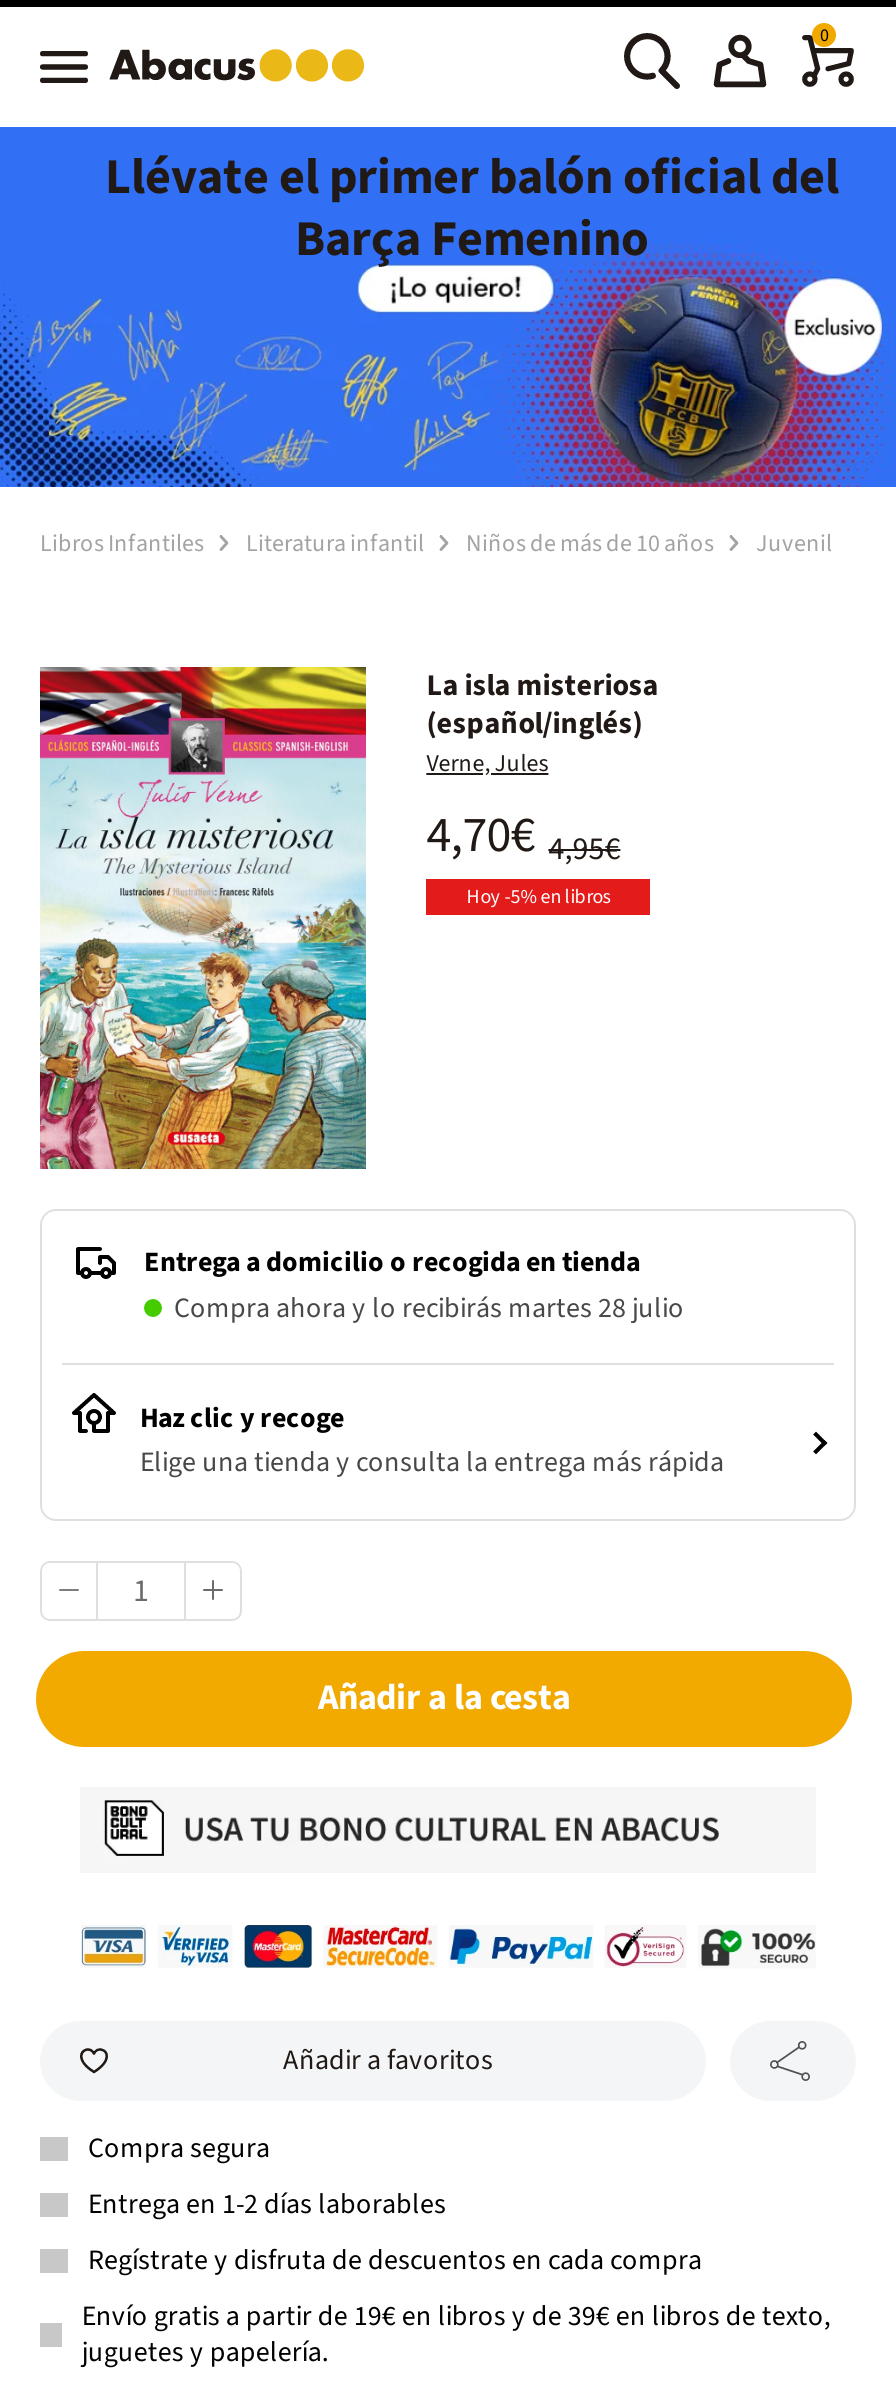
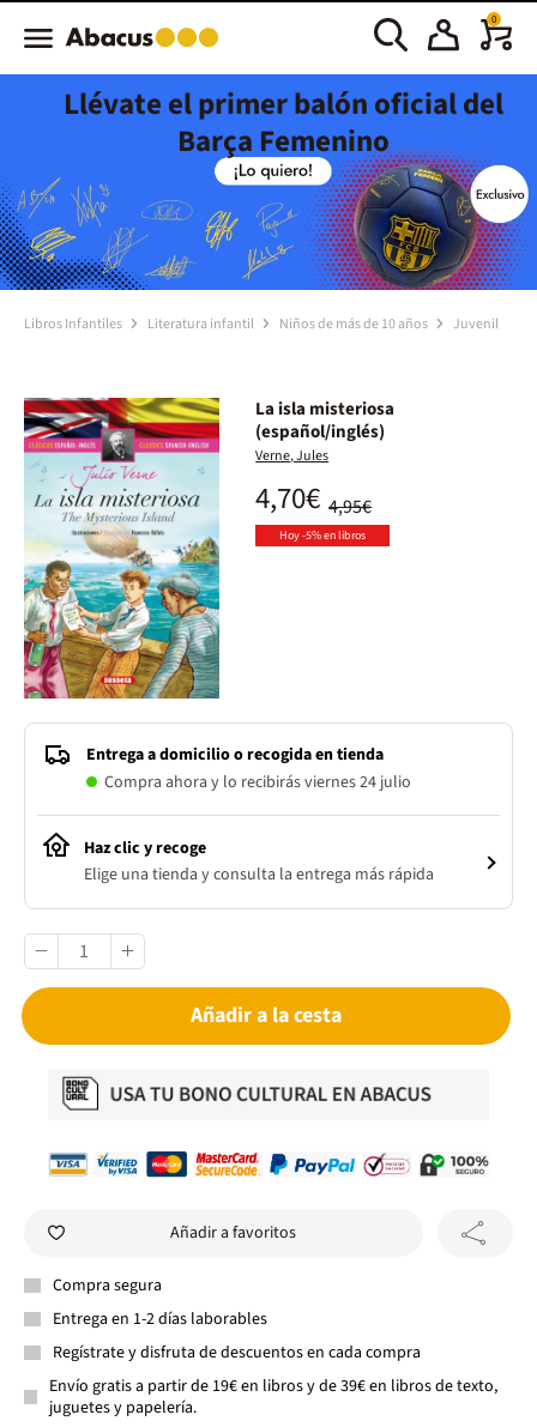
- Compra ahora y lo recibirás martes 28 julio
+ Compra ahora y lo recibirás viernes 24 julio
